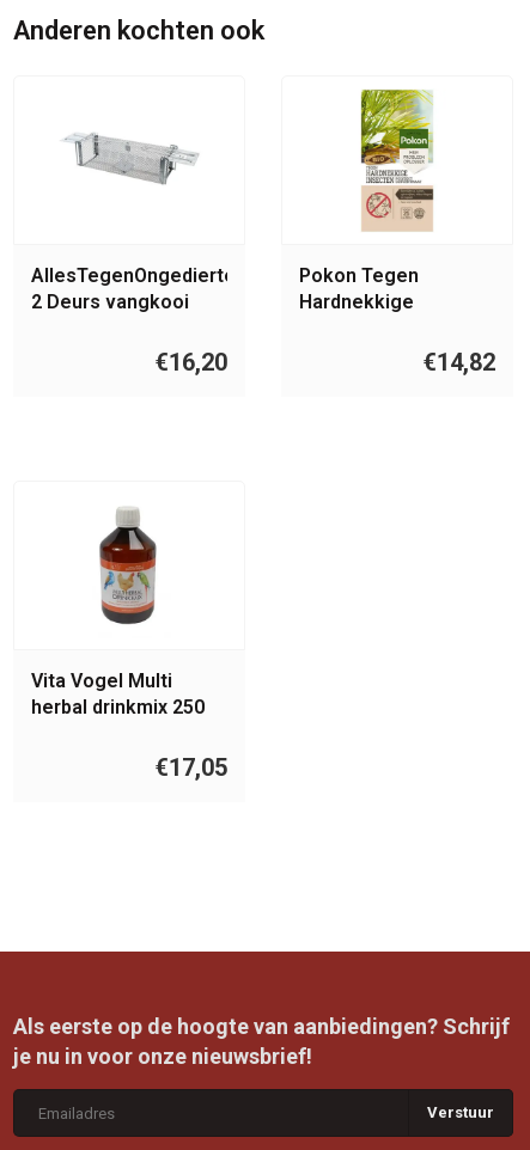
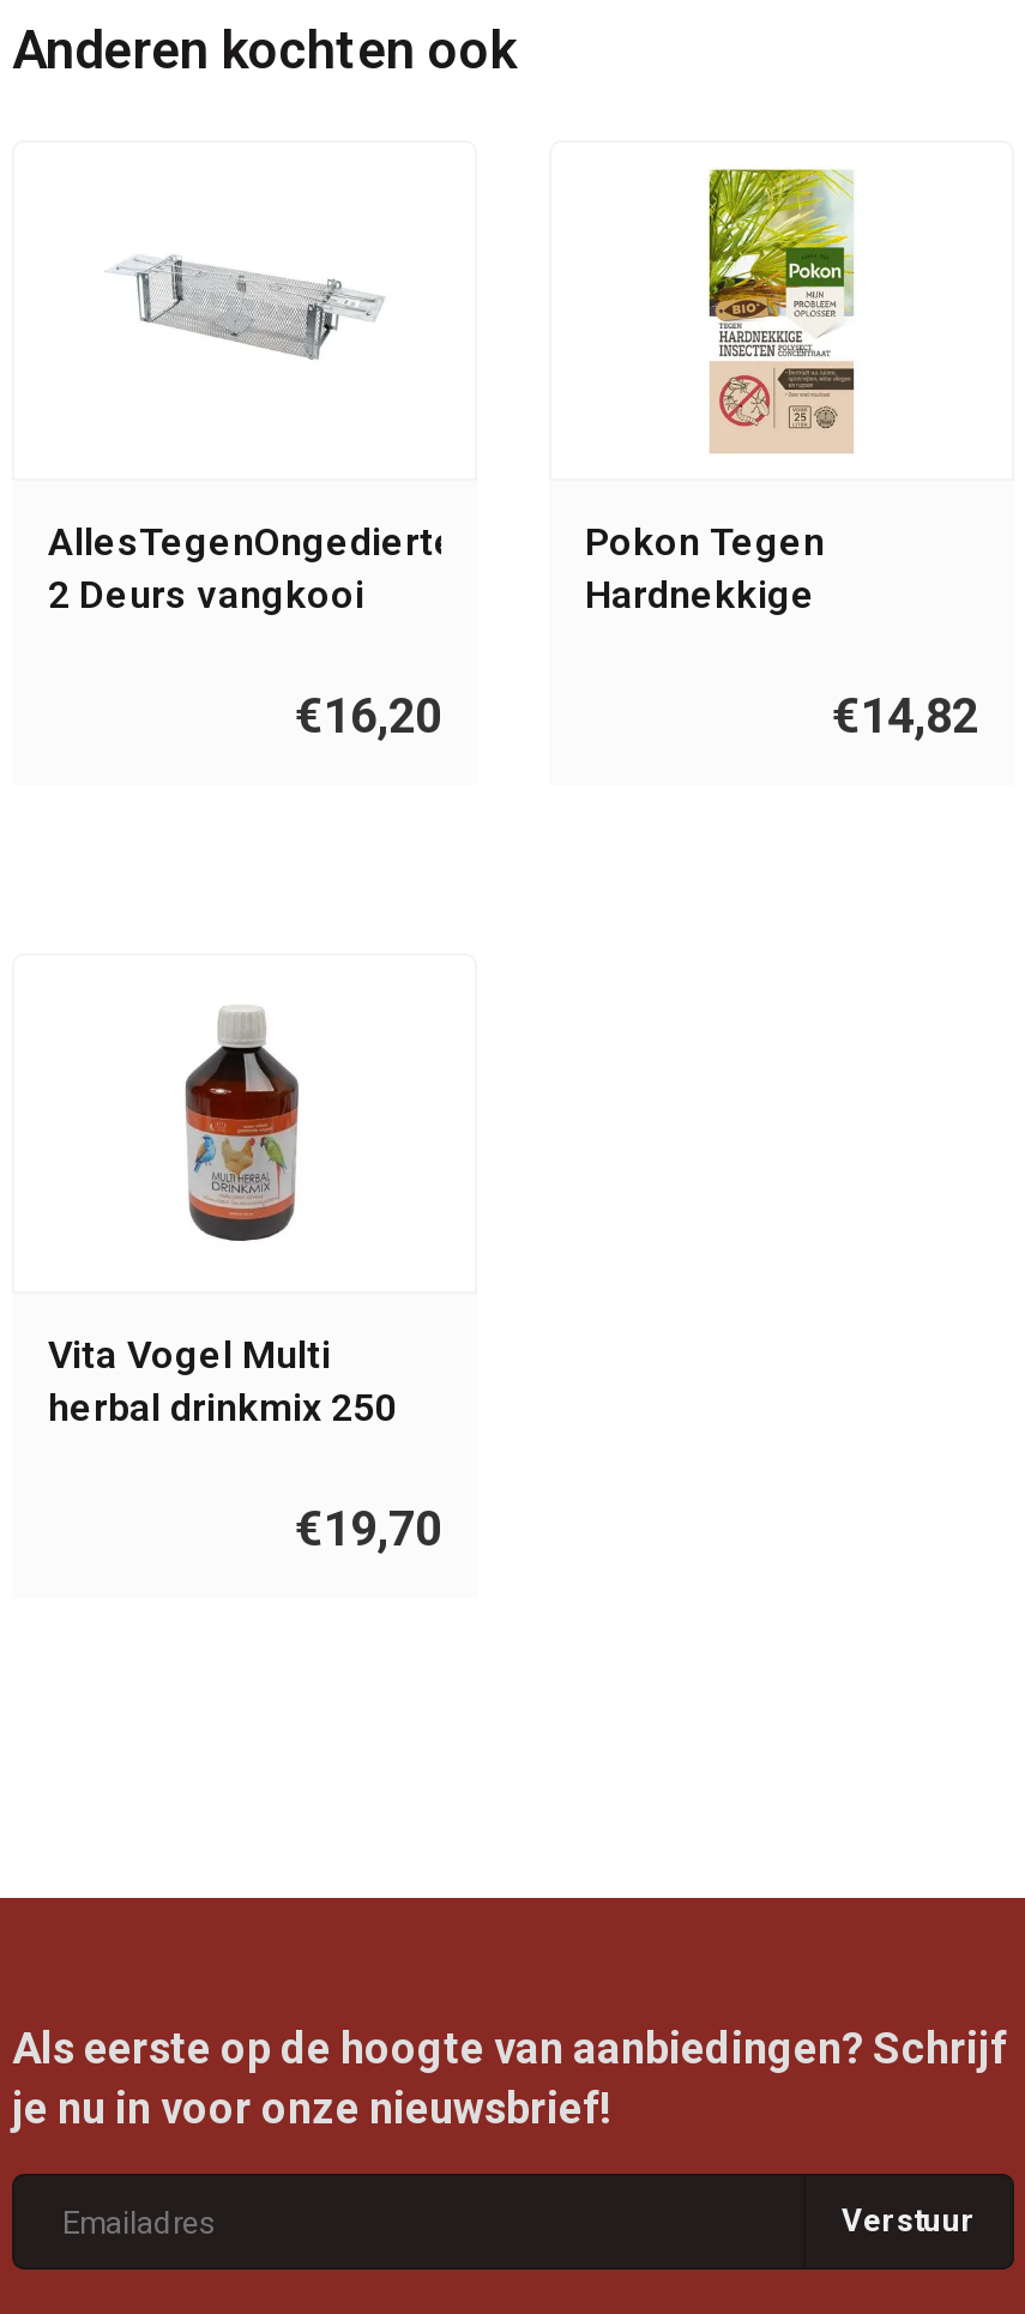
- €17,05
+ €19,70
